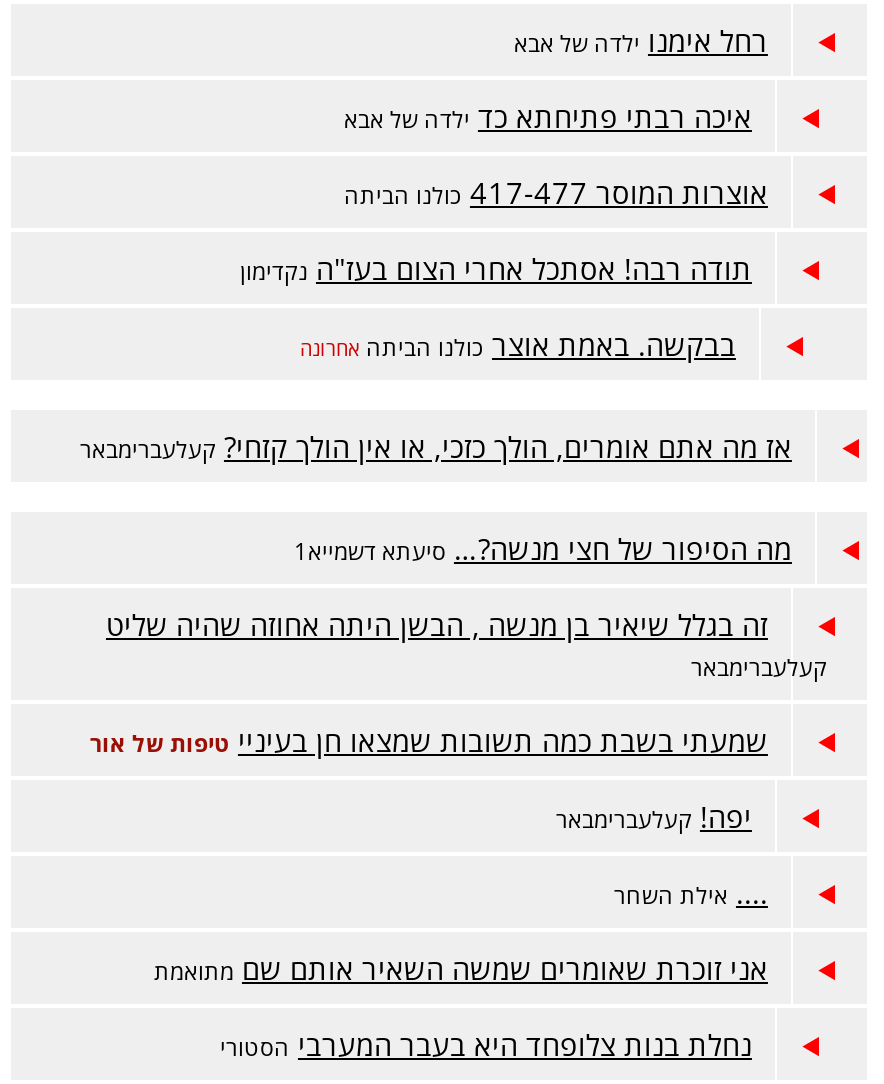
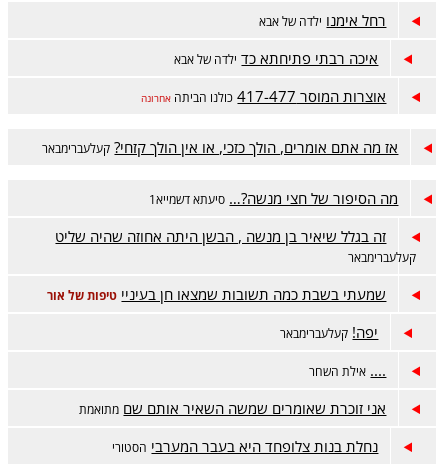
- כולנו הביתה
- תודה רבה! אסתכל אחרי הצום בעז"ה נקדימון
- בבקשה. באמת אוצר כולנו הביתה אחרונה
+ כולנו הביתה אחרונה
